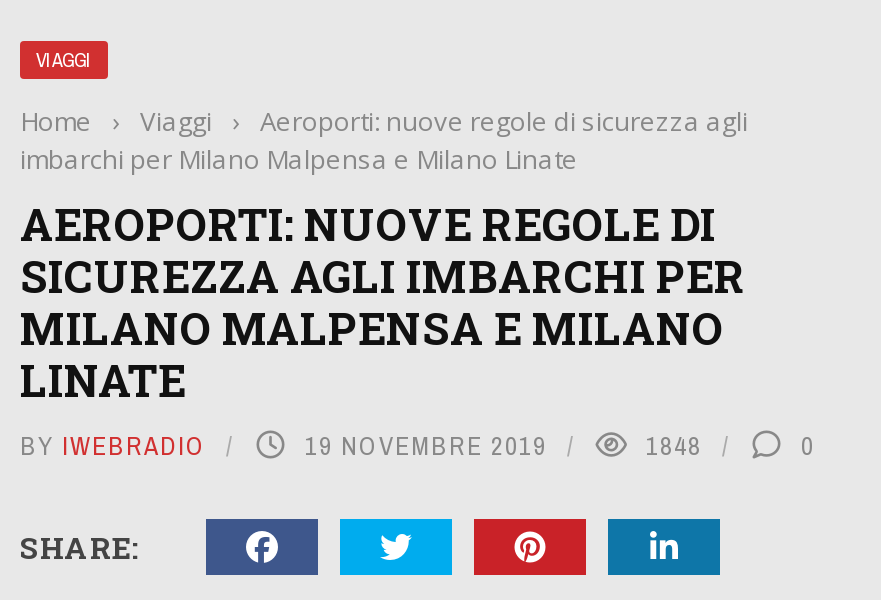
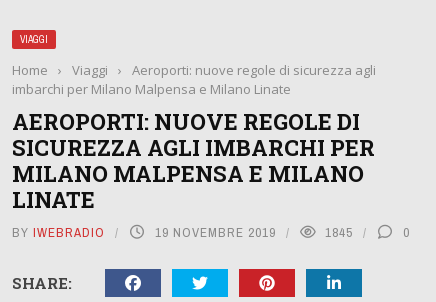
- 1848
+ 1845
